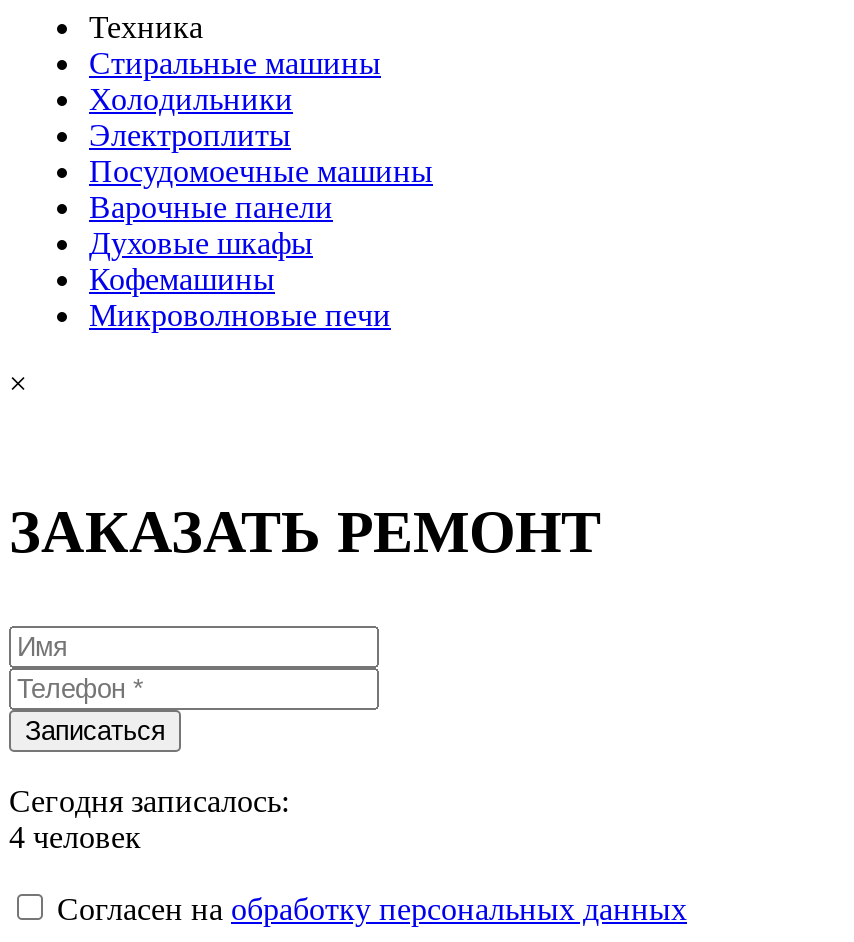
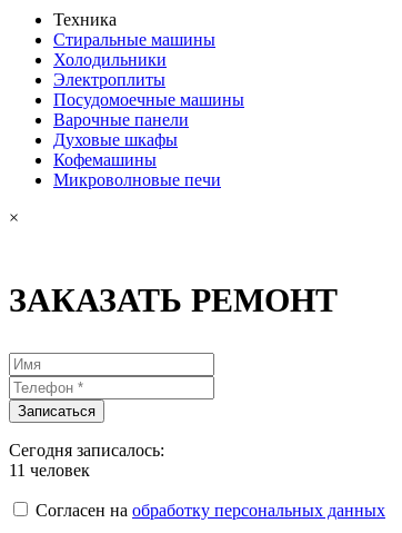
- 4 человек
+ 11 человек
